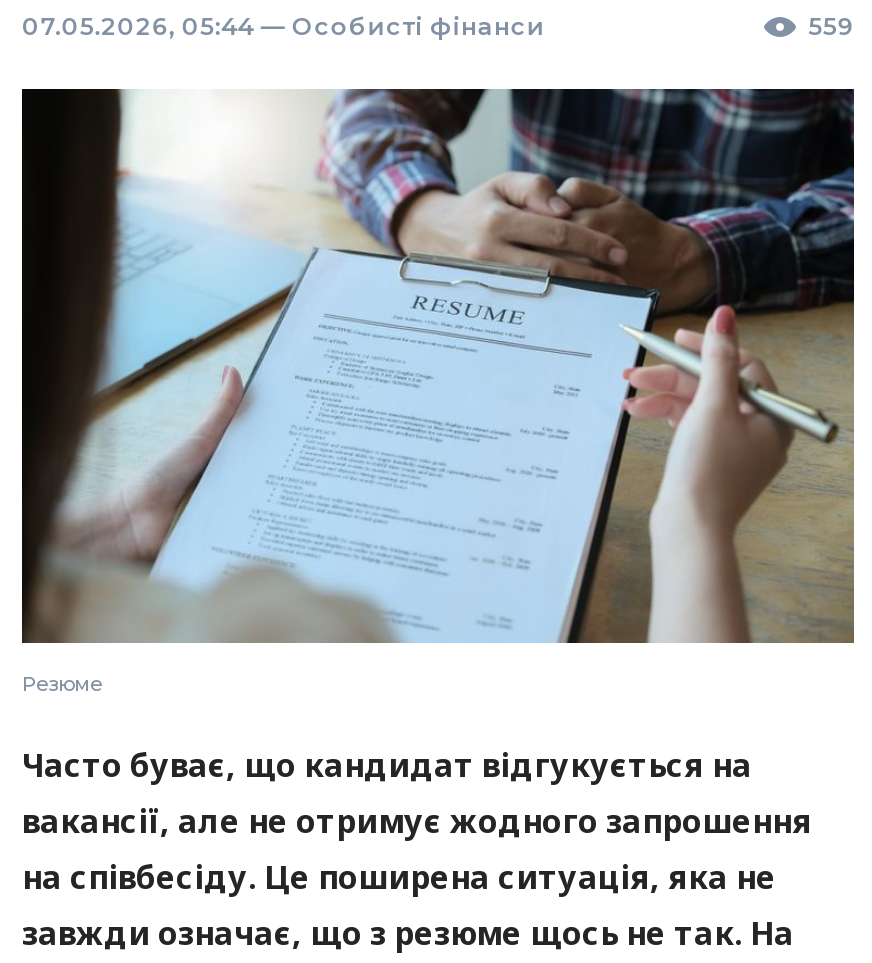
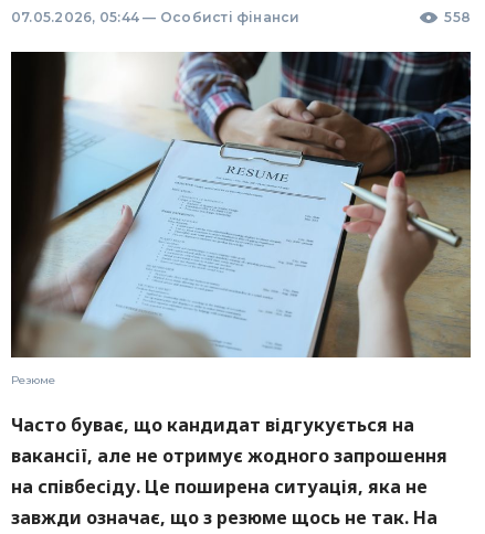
- 559
+ 558
